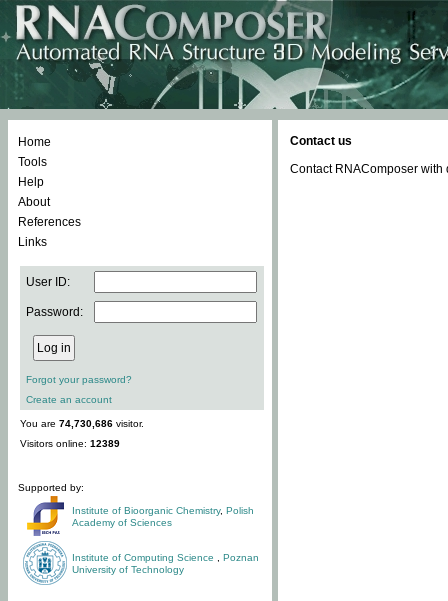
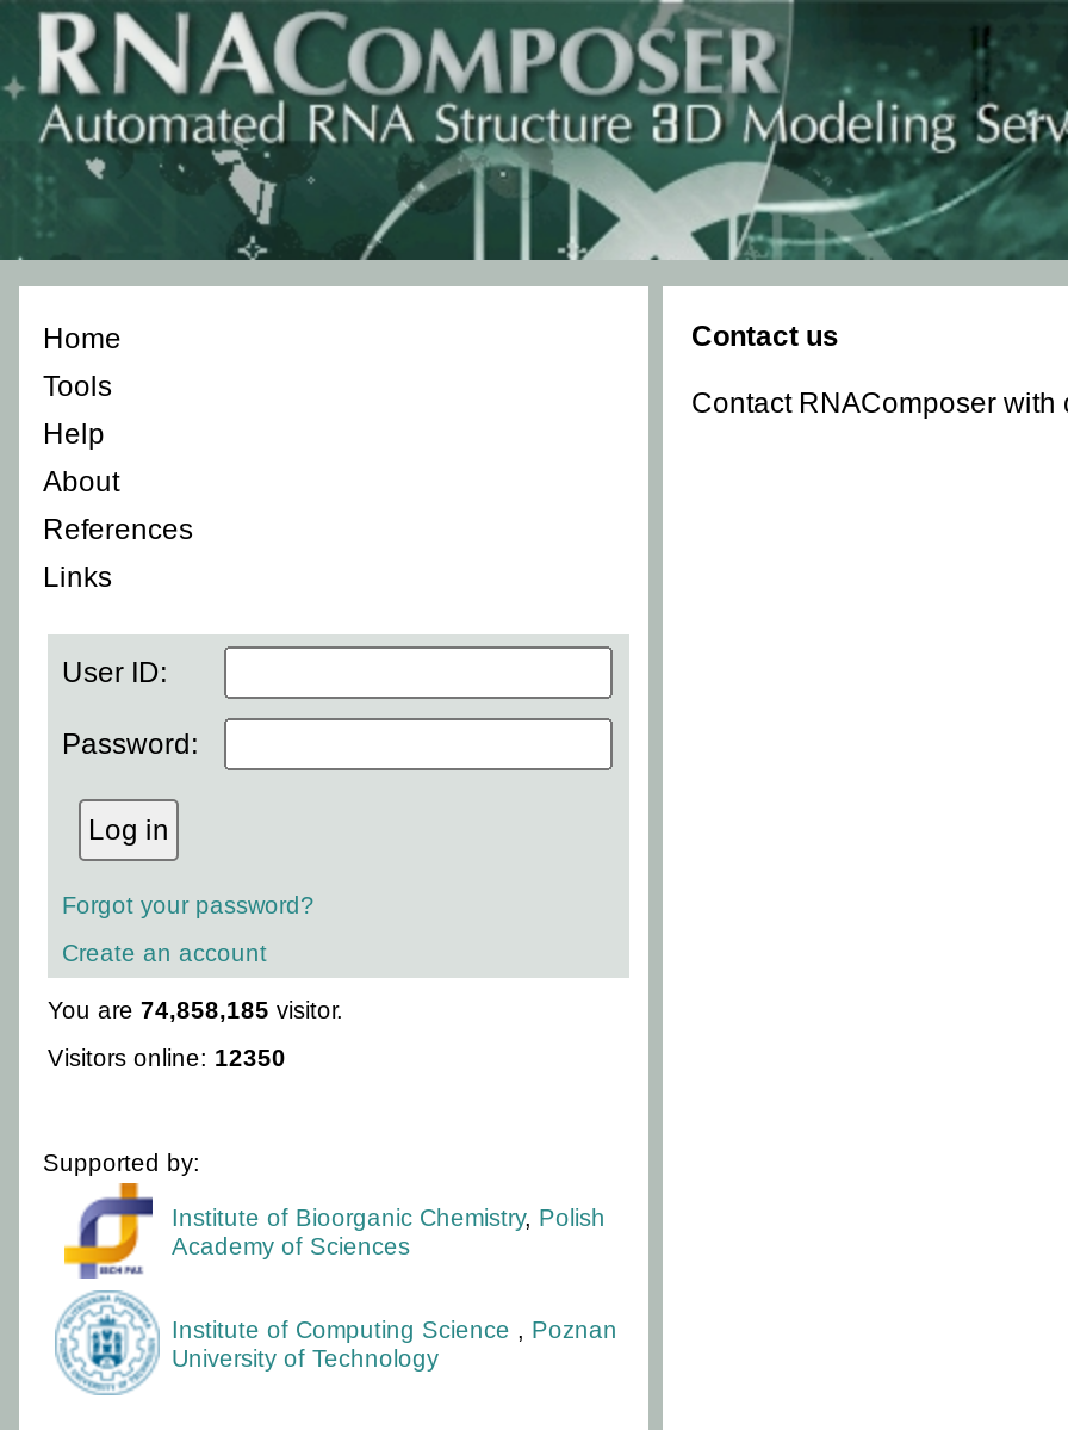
- You are 74,730,686 visitor.
+ You are 74,858,185 visitor.

- Visitors online: 12389
+ Visitors online: 12350
